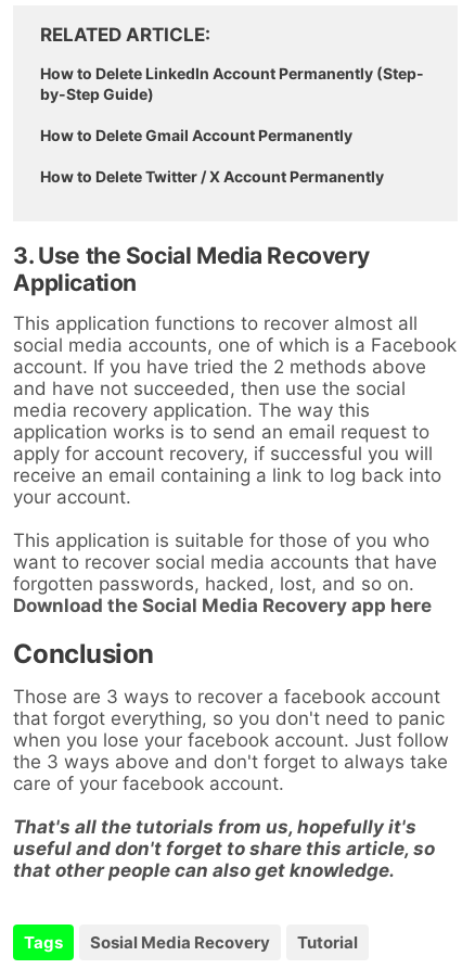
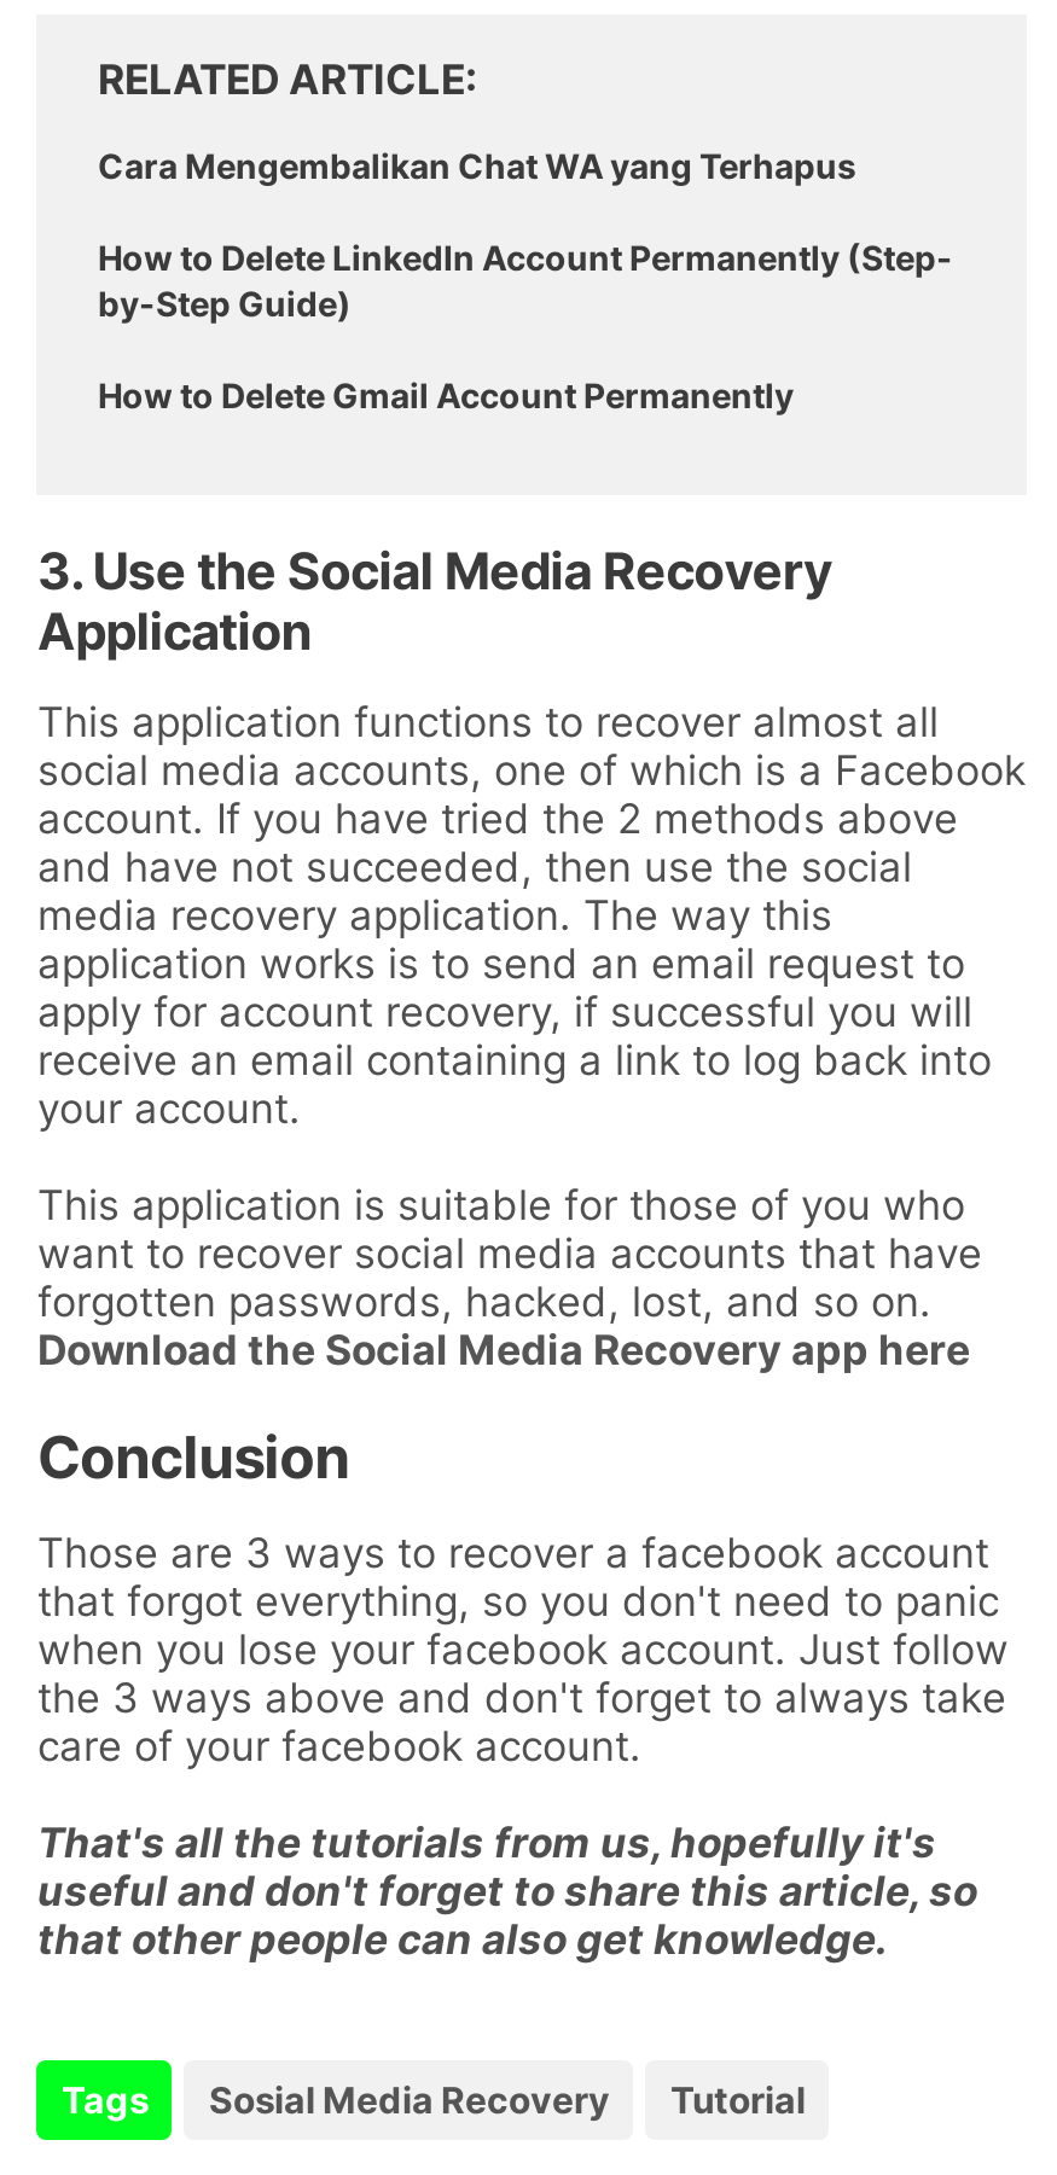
+ Cara Mengembalikan Chat WA yang Terhapus

moved down: How to Delete LinkedIn Account Permanently (Step- | by-Step Guide) | How to Delete Gmail Account Permanently

- How to Delete Twitter / X Account Permanently
